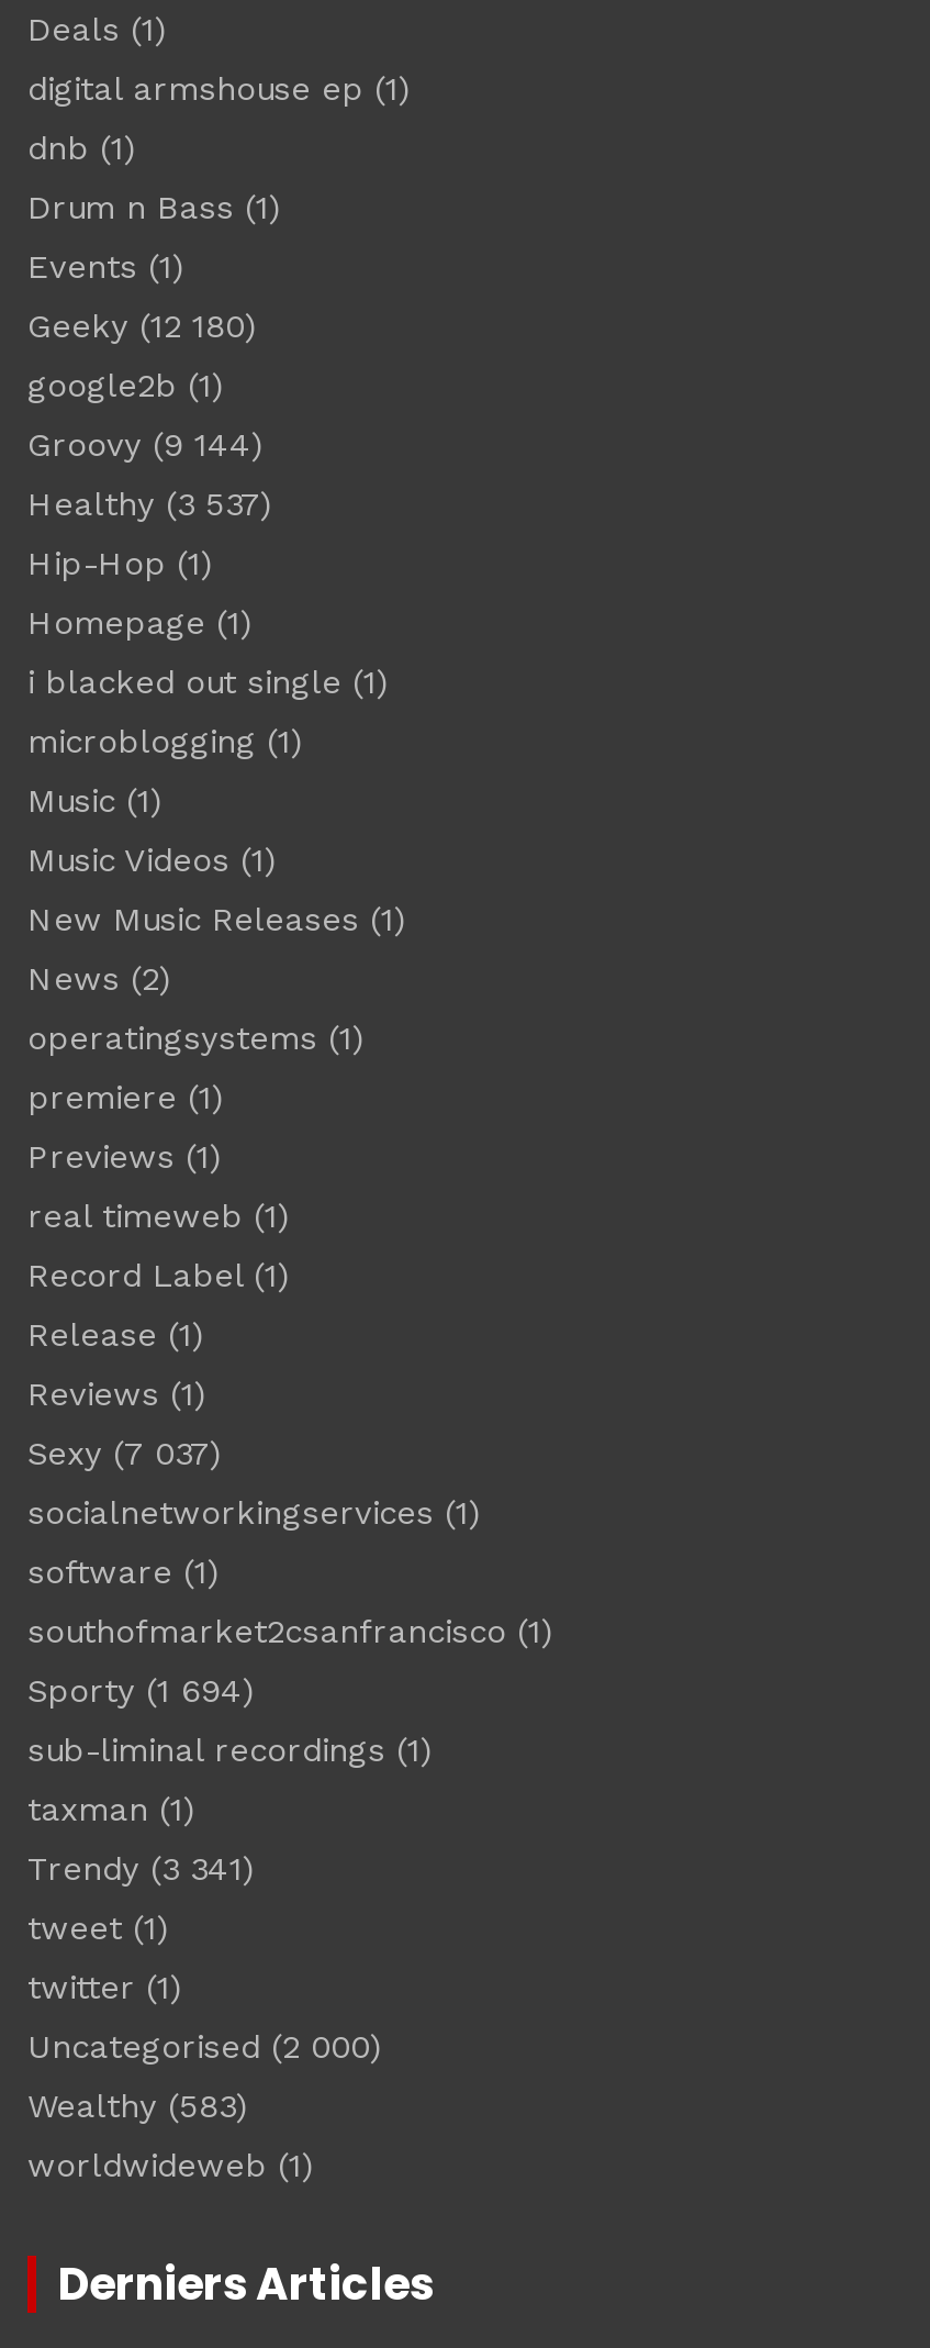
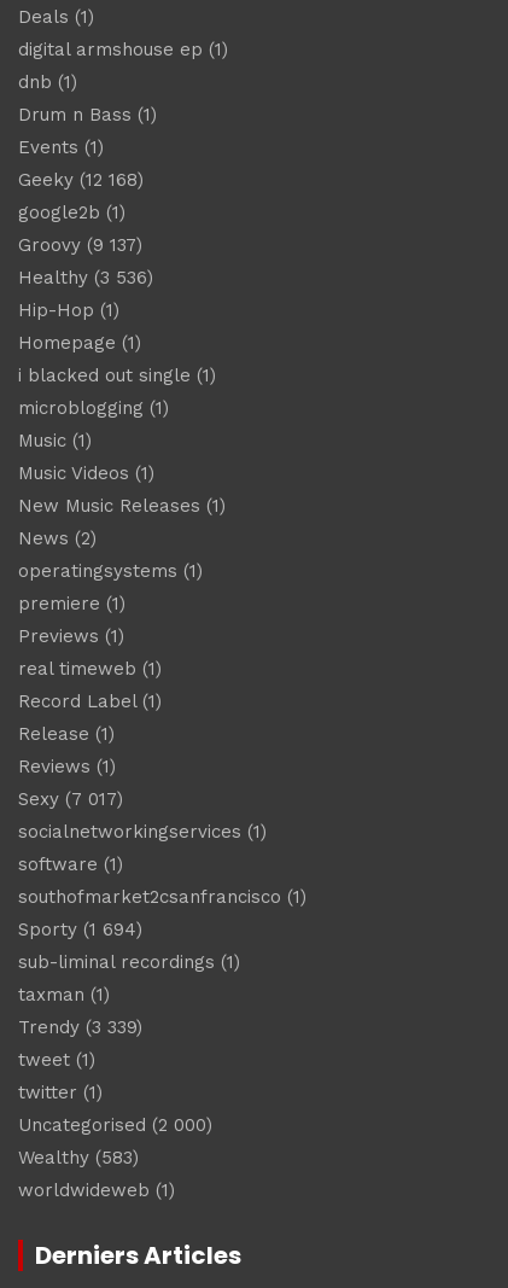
- Geeky (12 180)
+ Geeky (12 168)

- Groovy (9 144)
+ Groovy (9 137)

- Healthy (3 537)
+ Healthy (3 536)

- Sexy (7 037)
+ Sexy (7 017)

- Trendy (3 341)
+ Trendy (3 339)
